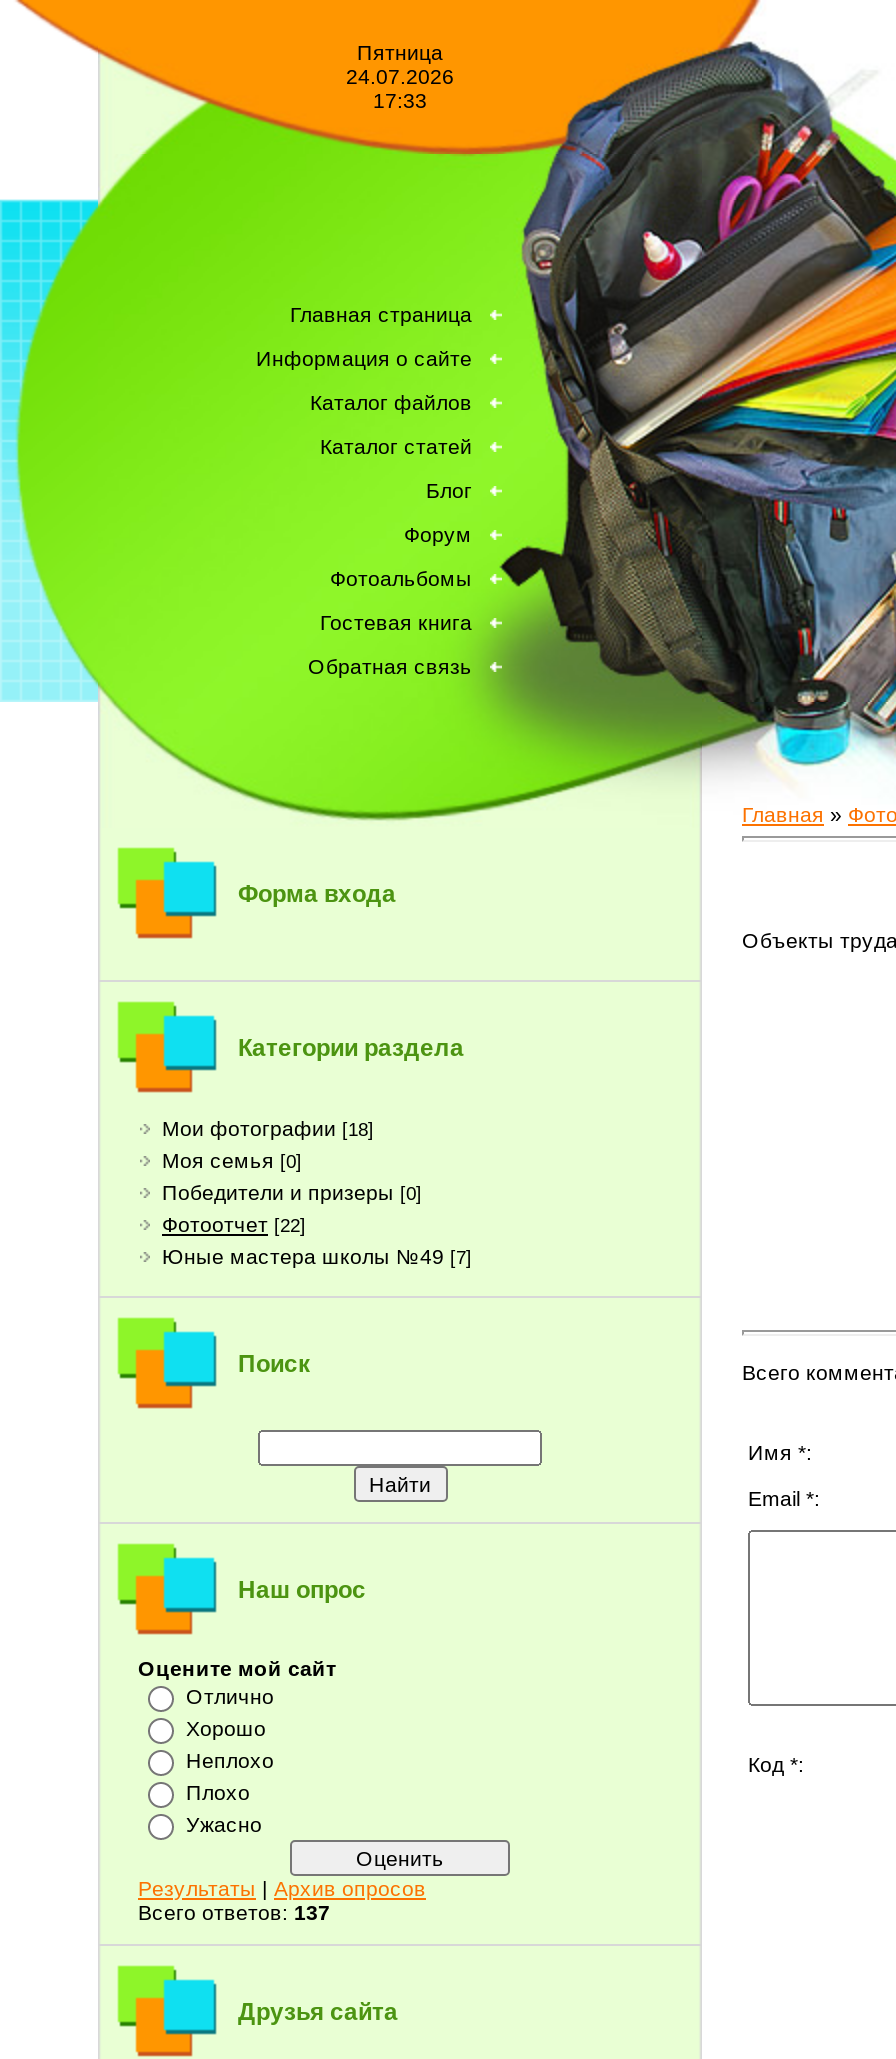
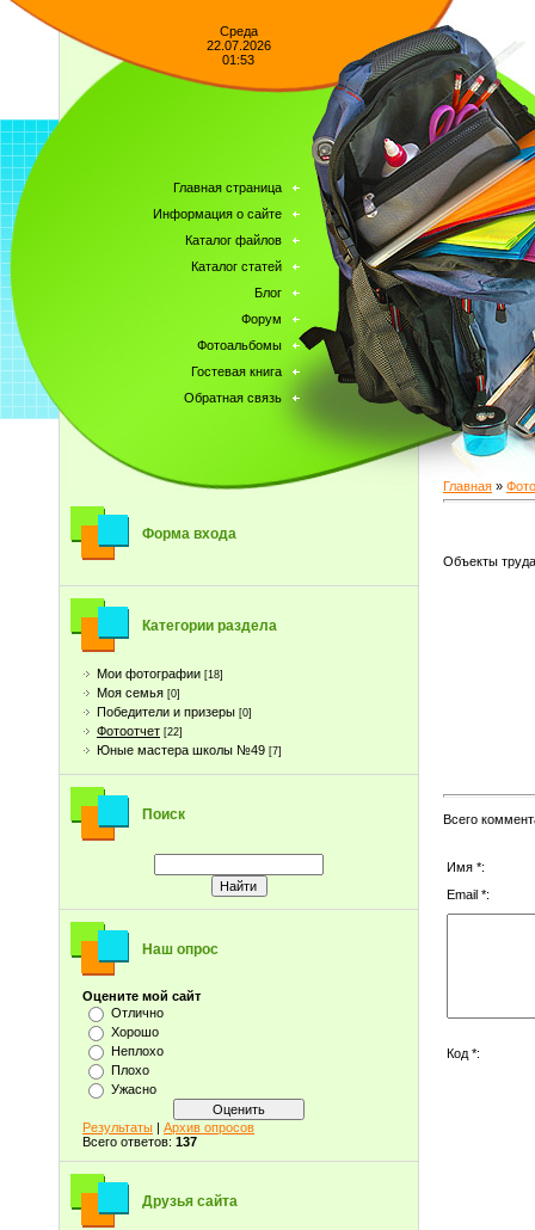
- Пятница
- 24.07.2026
- 17:33
+ Среда
+ 22.07.2026
+ 01:53
